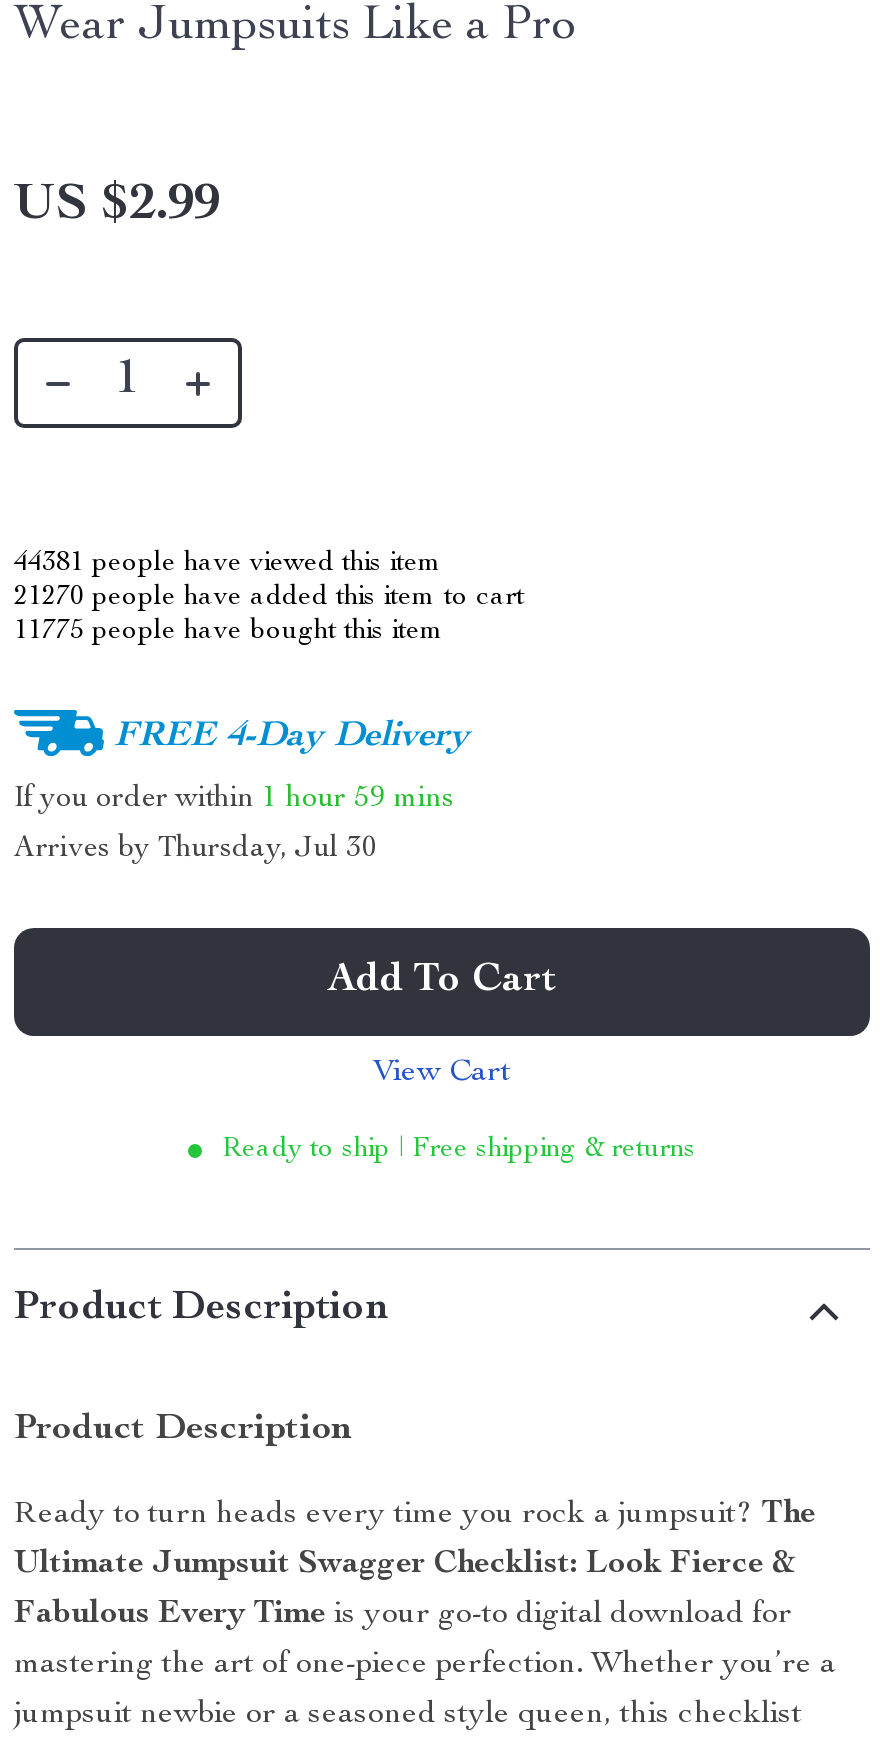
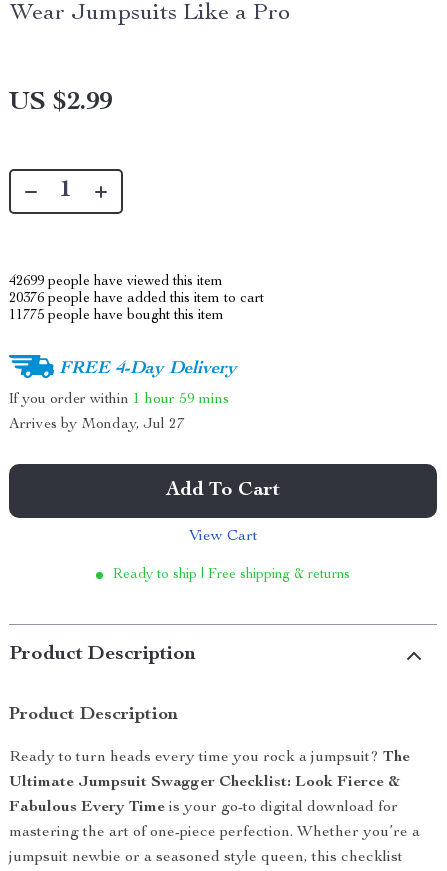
- 44381 people have viewed this item
+ 42699 people have viewed this item

- 21270 people have added this item to cart
+ 20376 people have added this item to cart

- Arrives by Thursday, Jul 30
+ Arrives by Monday, Jul 27
